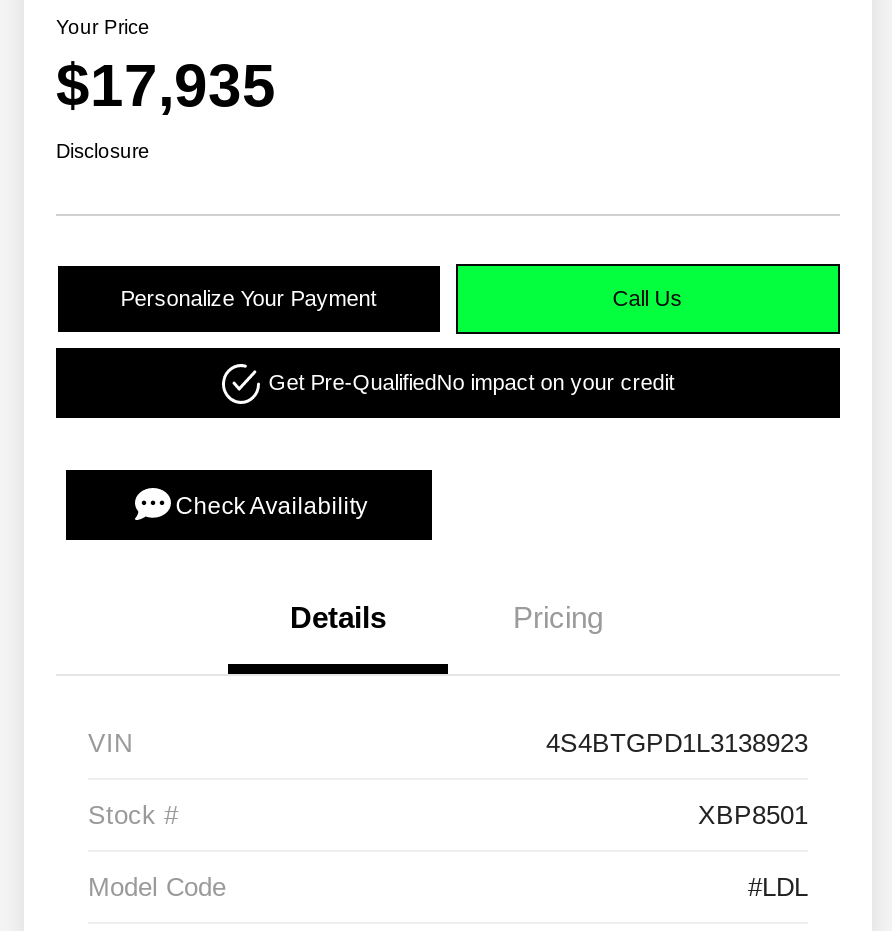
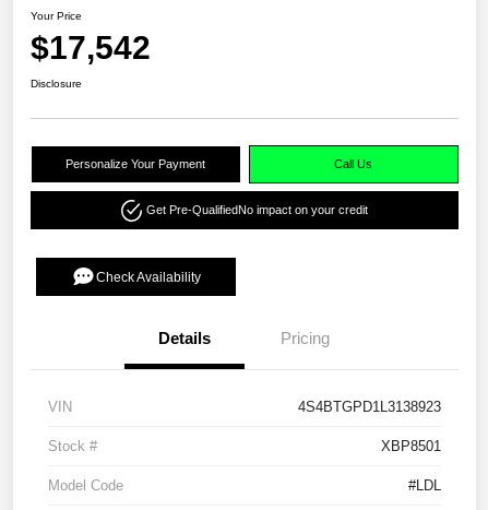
- $17,935
+ $17,542
